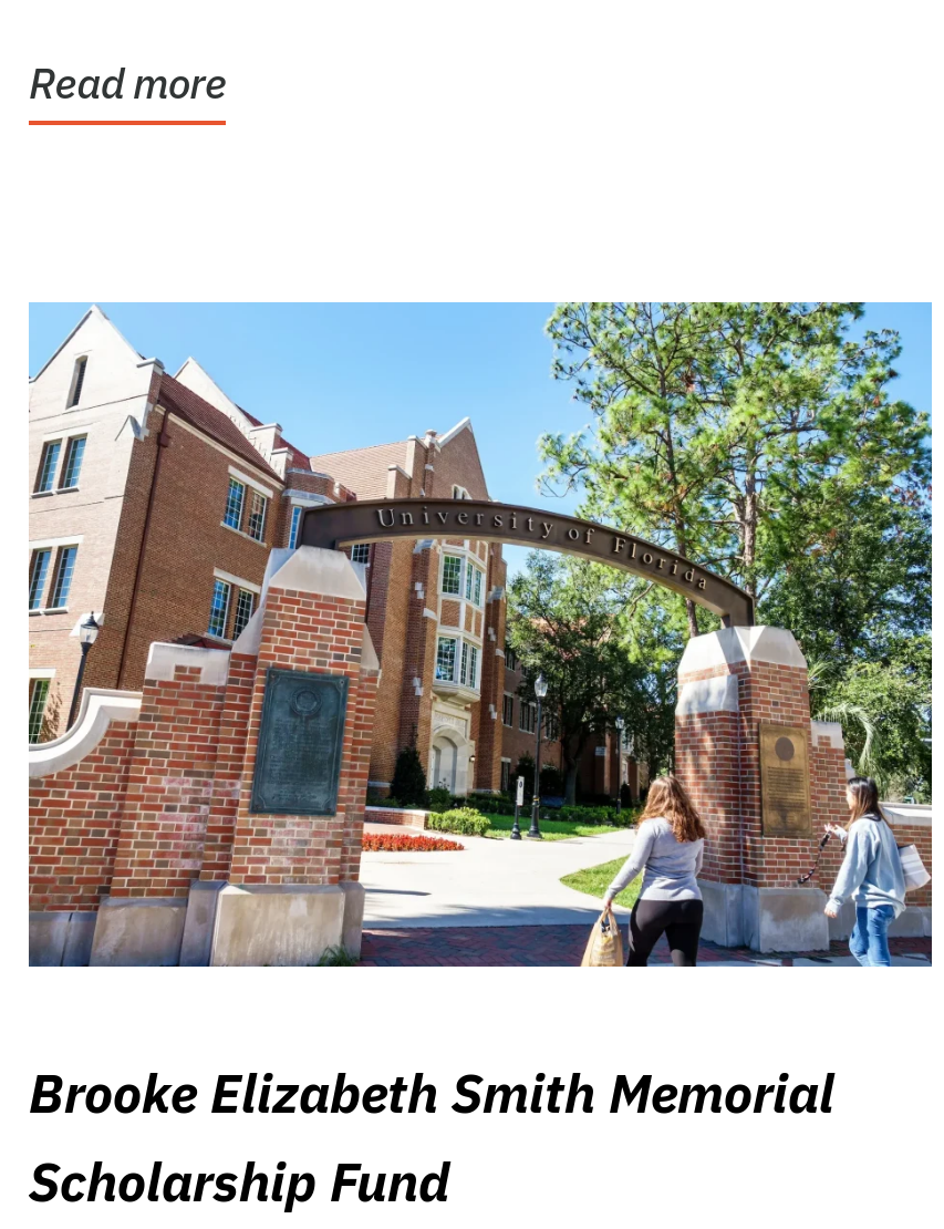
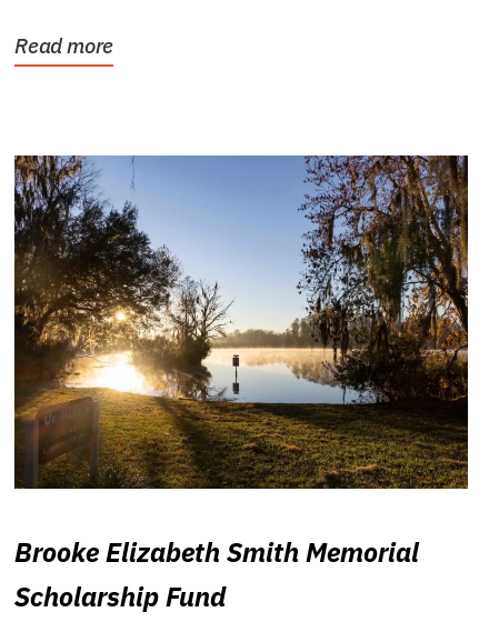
- [image]
+ [image]
